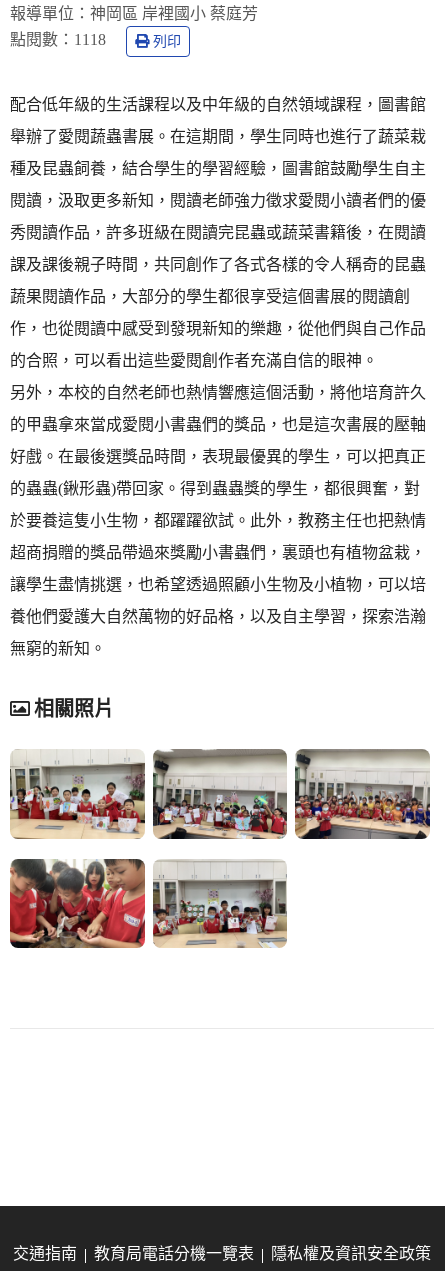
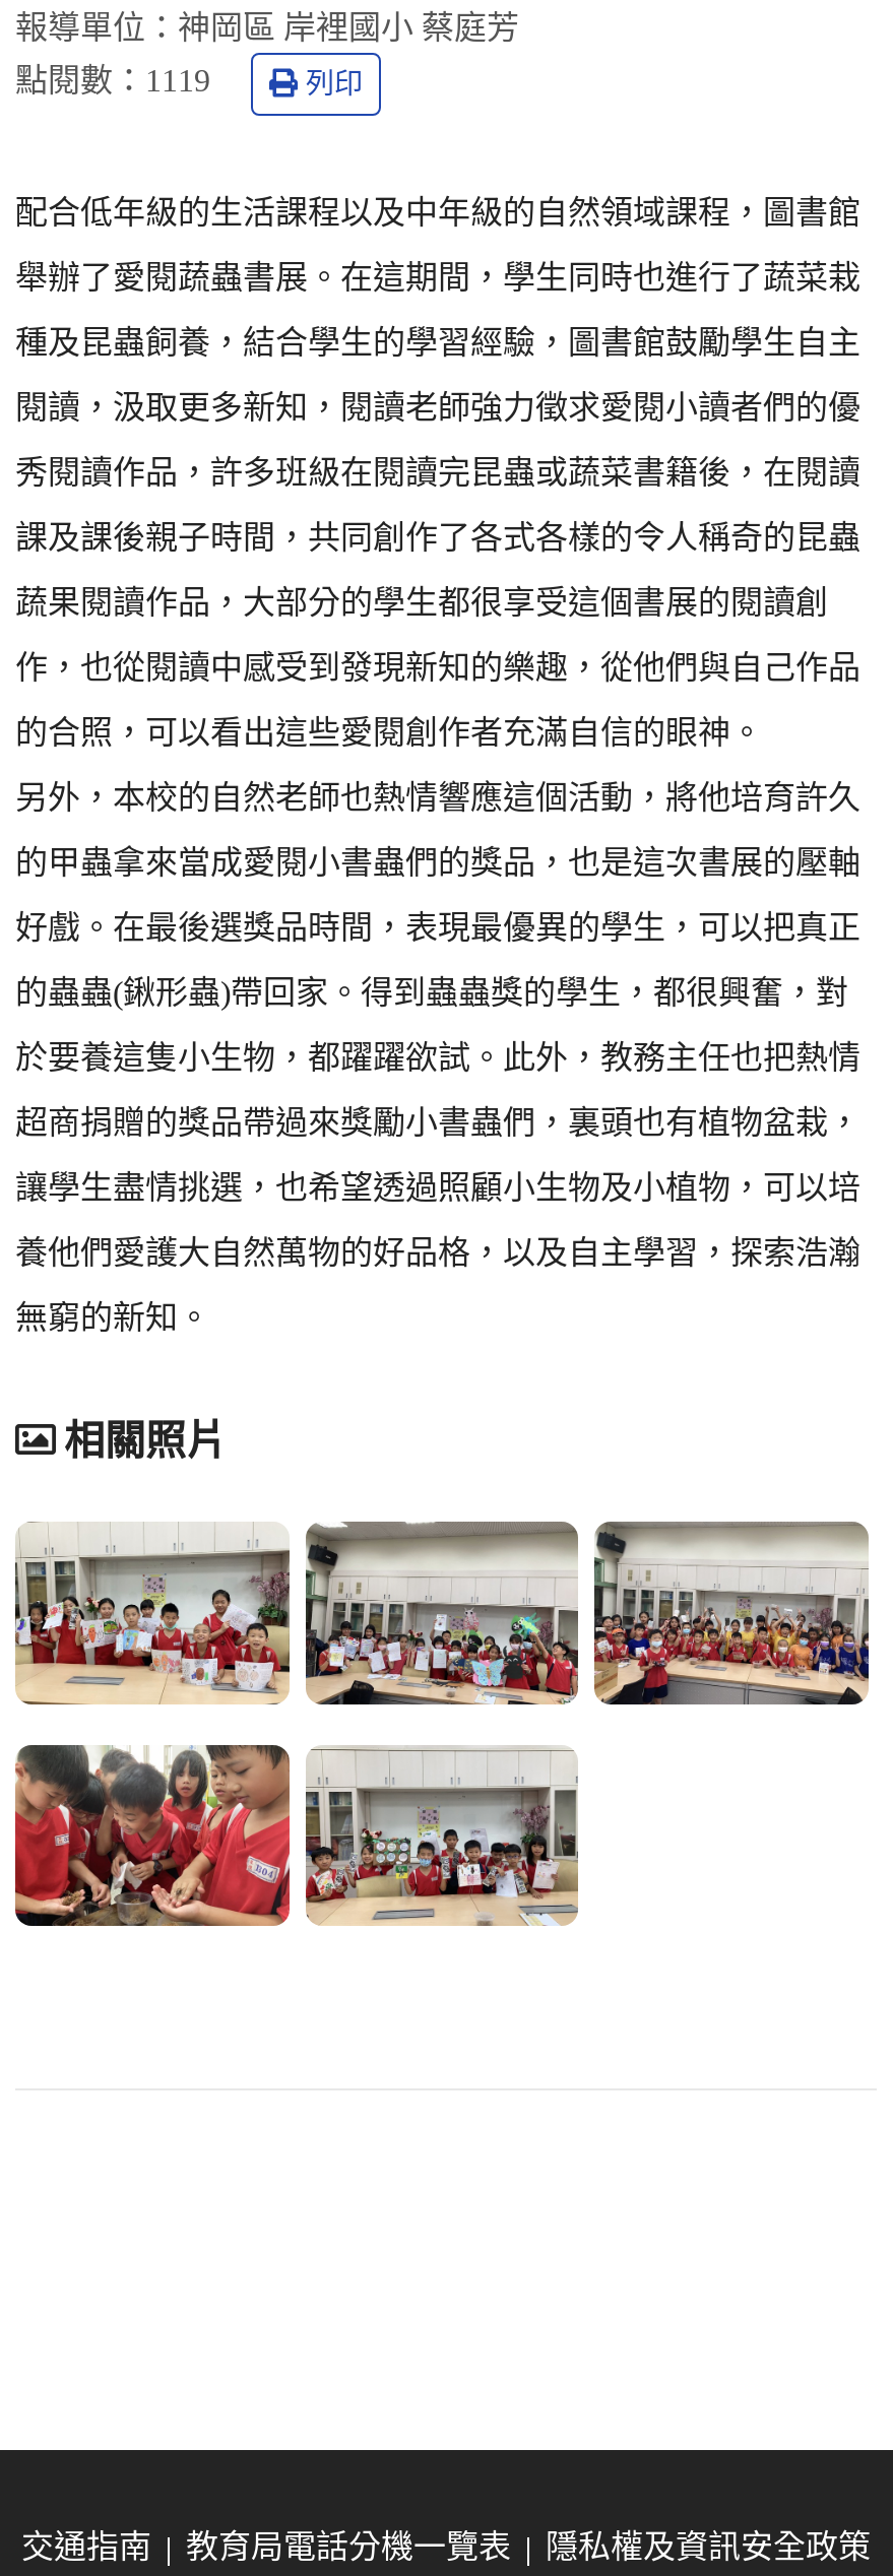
- 點閱數：1118
+ 點閱數：1119
